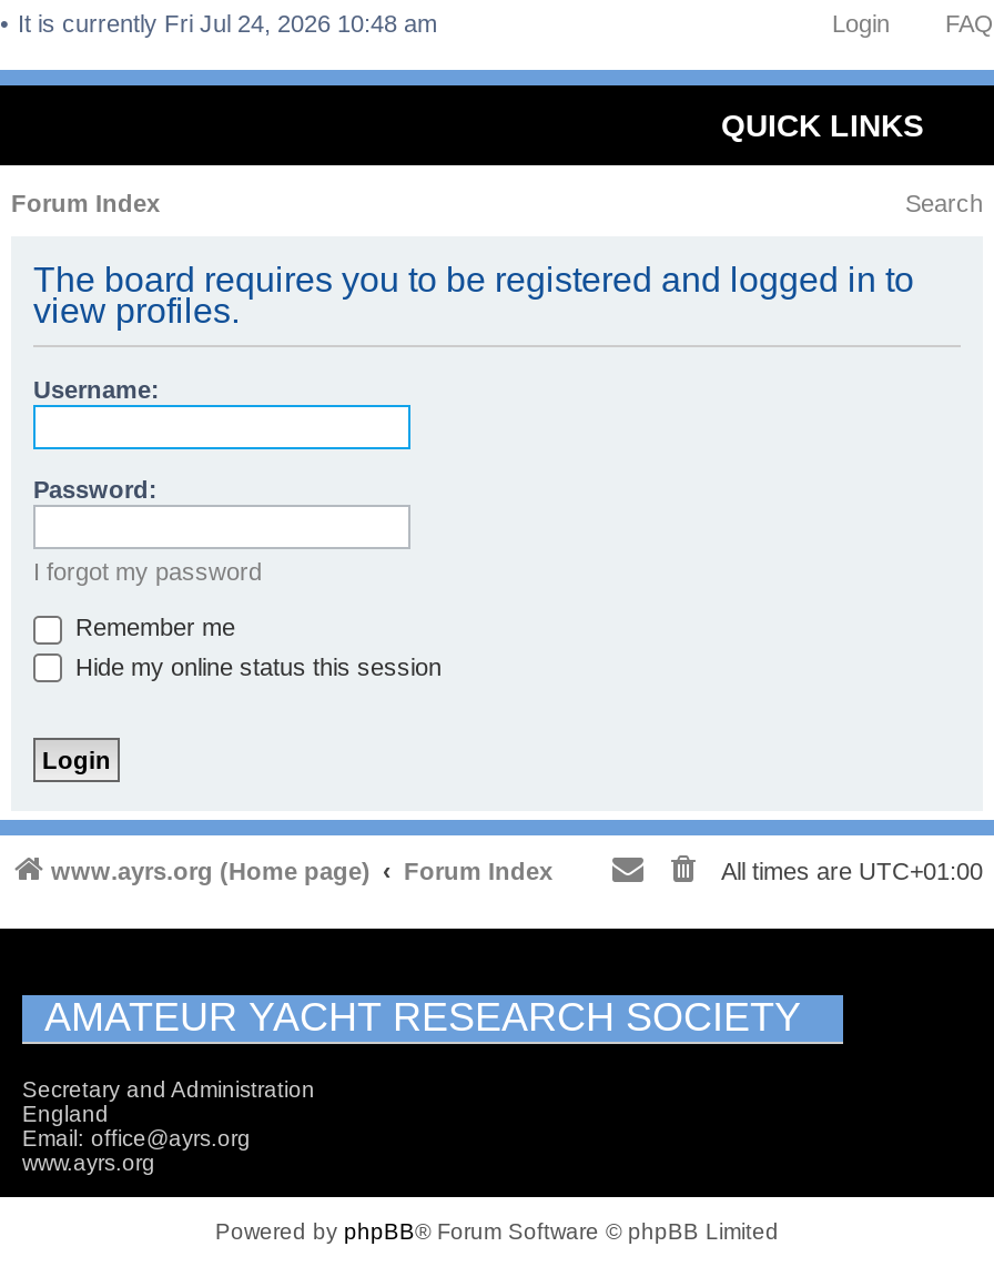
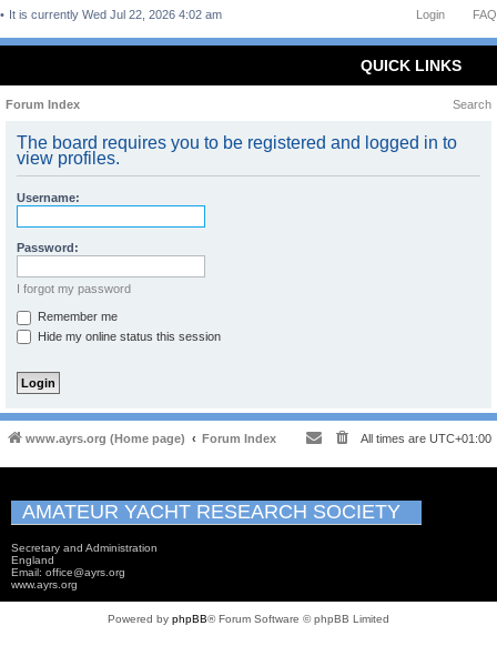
- It is currently Fri Jul 24, 2026 10:48 am
+ It is currently Wed Jul 22, 2026 4:02 am
